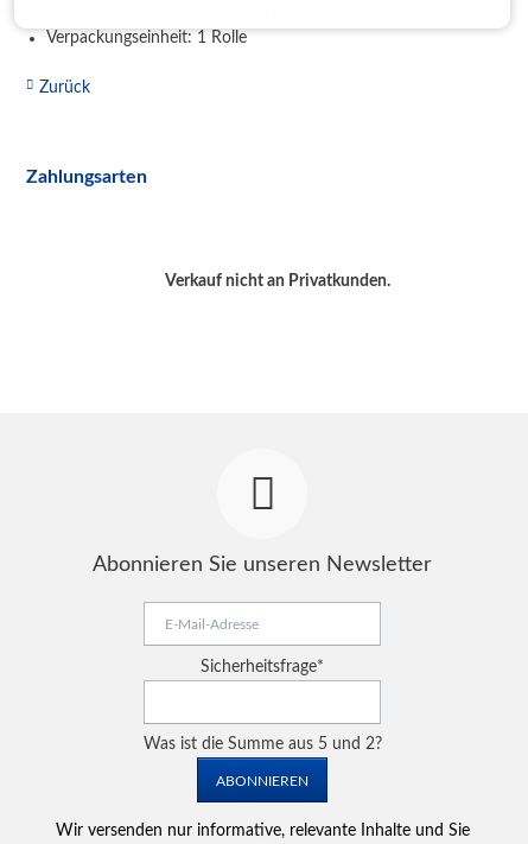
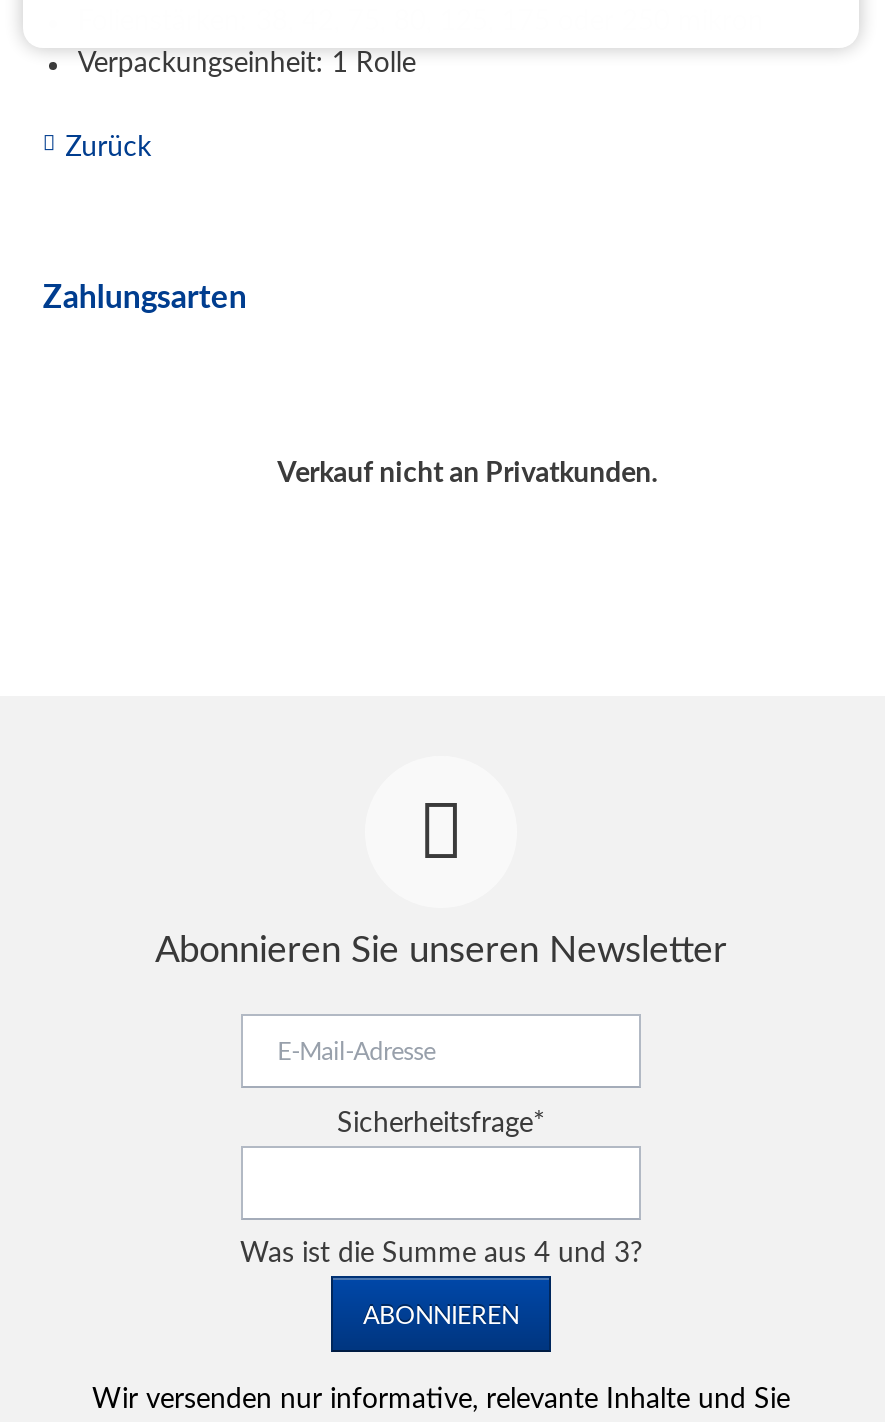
- Was ist die Summe aus 5 und 2?
+ Was ist die Summe aus 4 und 3?
